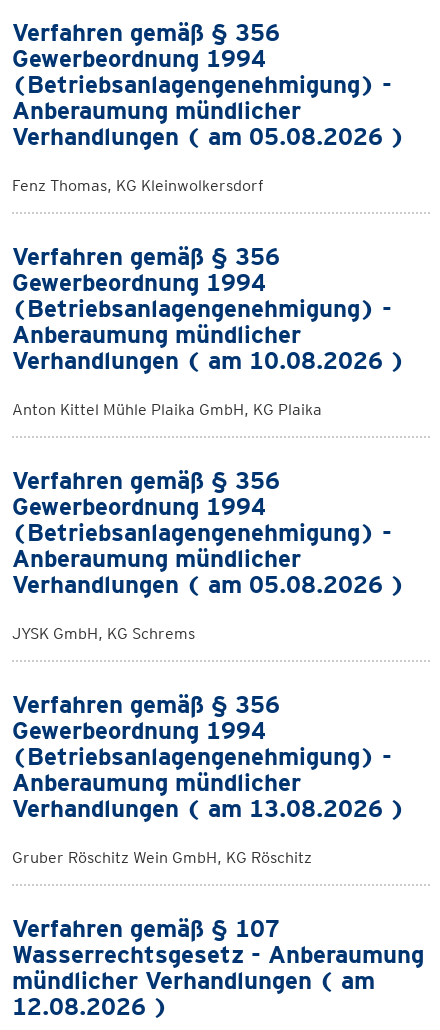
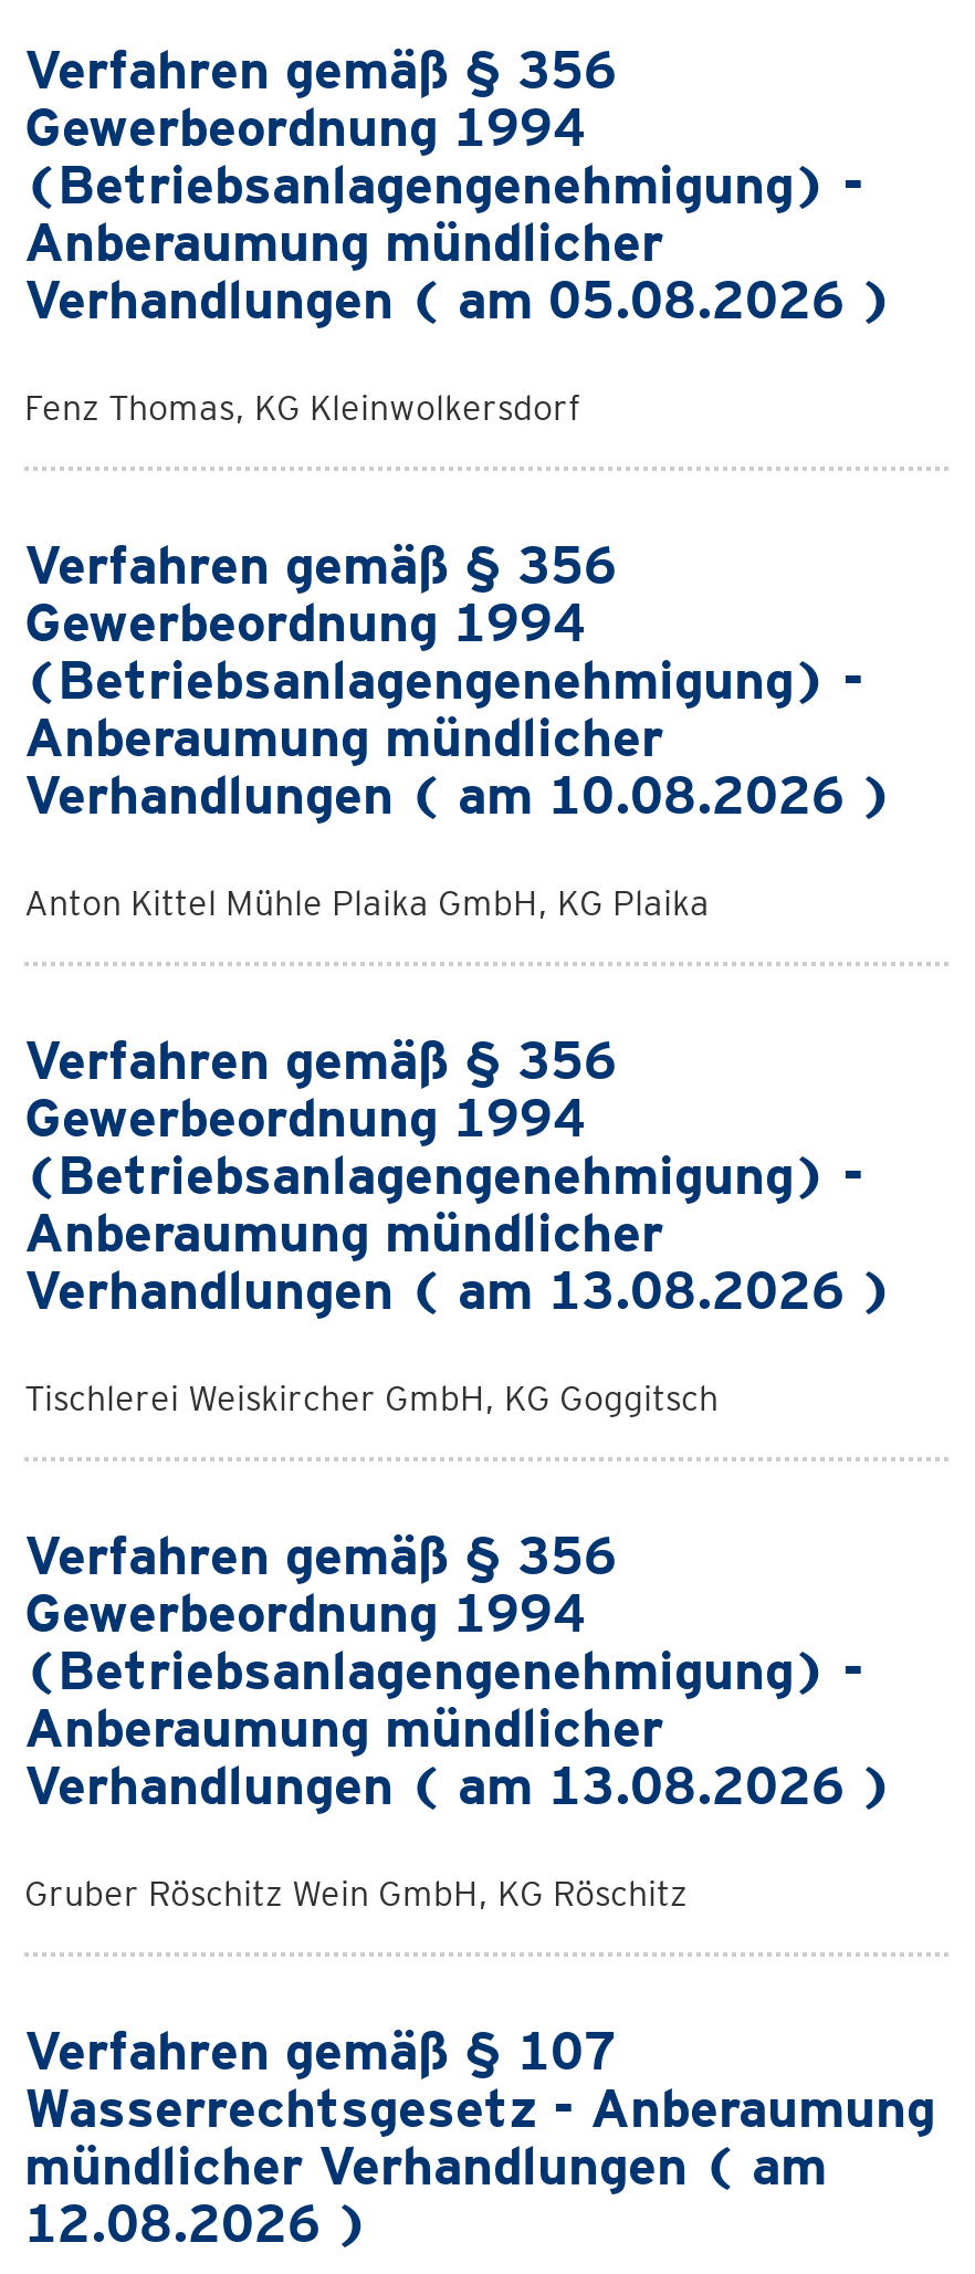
- Verhandlungen ( am 05.08.2026 )
+ Verhandlungen ( am 13.08.2026 )

- JYSK GmbH, KG Schrems
+ Tischlerei Weiskircher GmbH, KG Goggitsch
